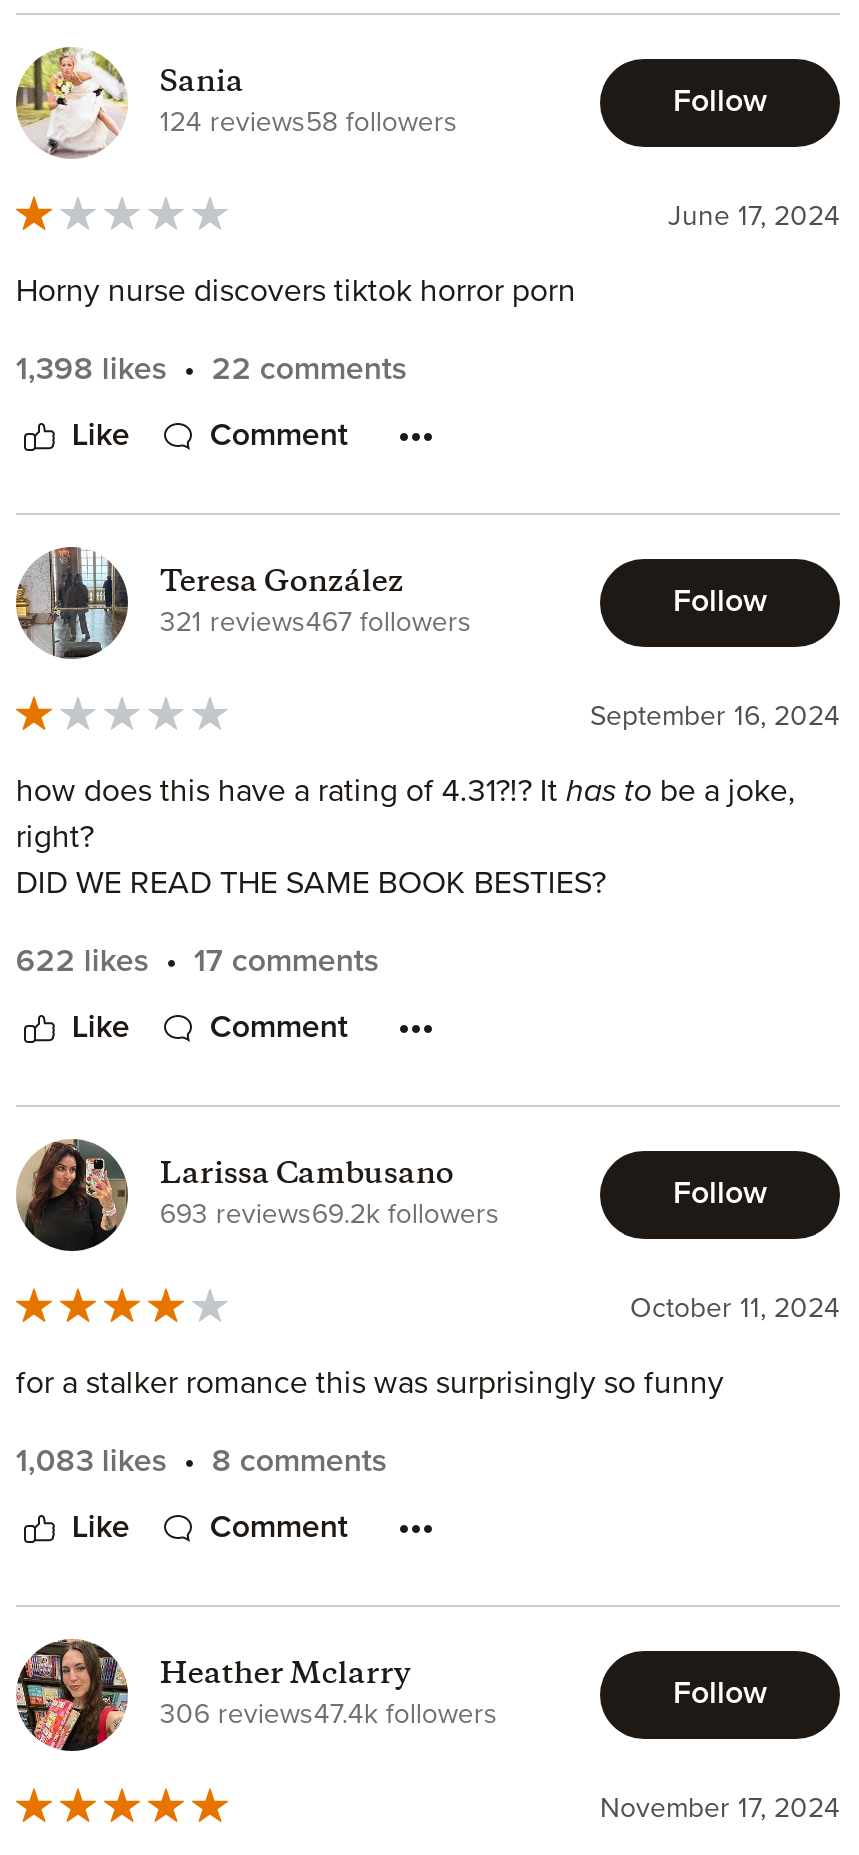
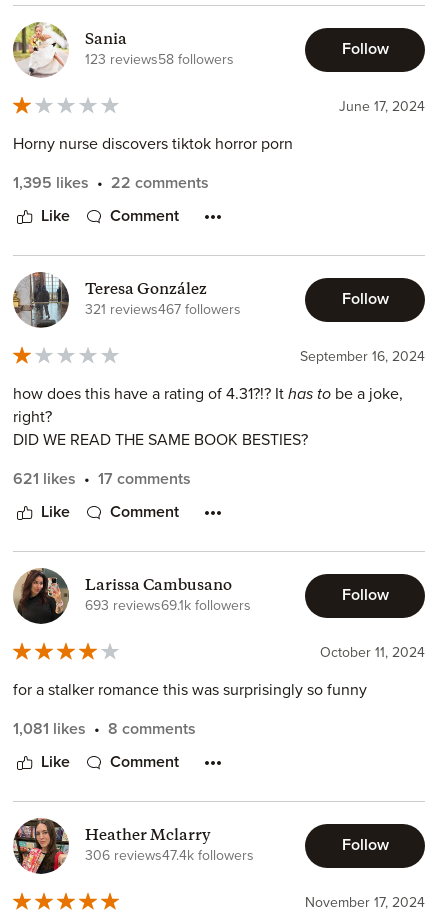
- 124 reviews 58 followers
+ 123 reviews 58 followers

- 1,398 likes 22 comments
+ 1,395 likes 22 comments

- 622 likes 17 comments
+ 621 likes 17 comments

- 693 reviews69.2k followers
+ 693 reviews69.1k followers

- 1,083 likes 8 comments
+ 1,081 likes 8 comments
